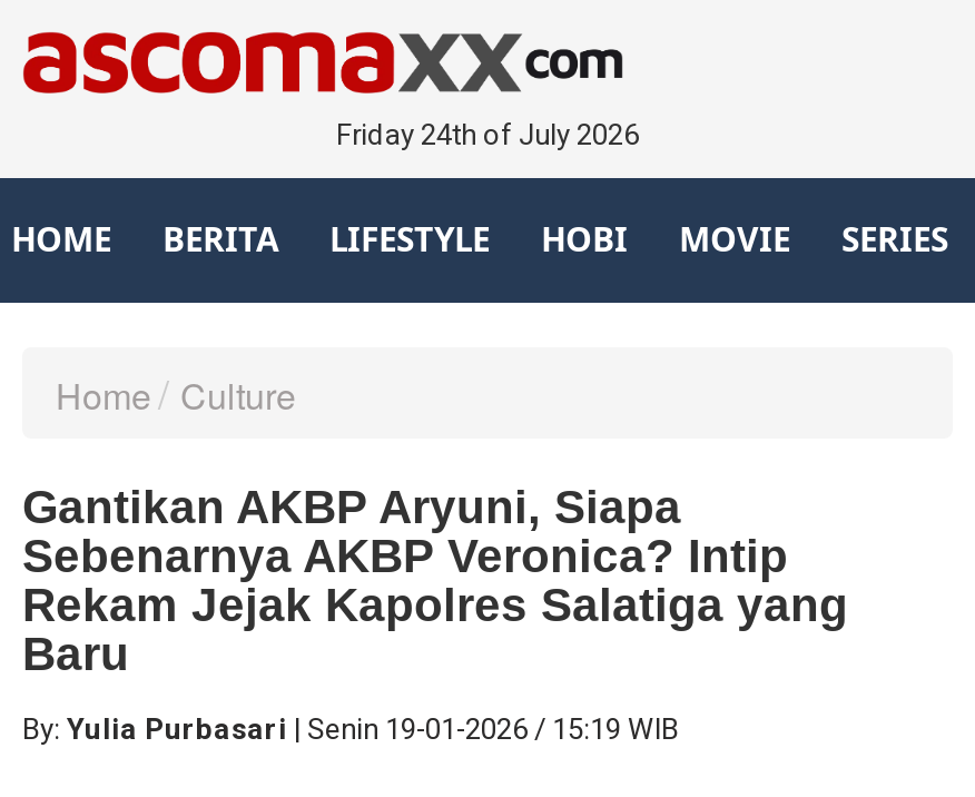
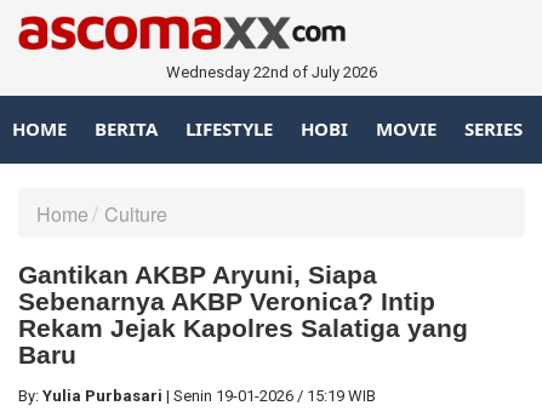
- Friday 24th of July 2026
+ Wednesday 22nd of July 2026
